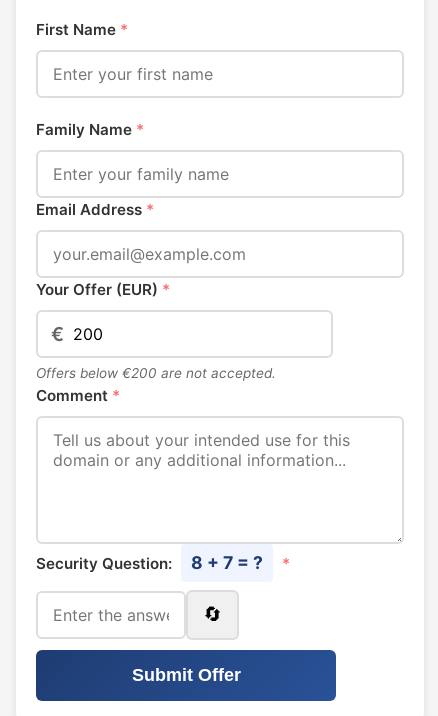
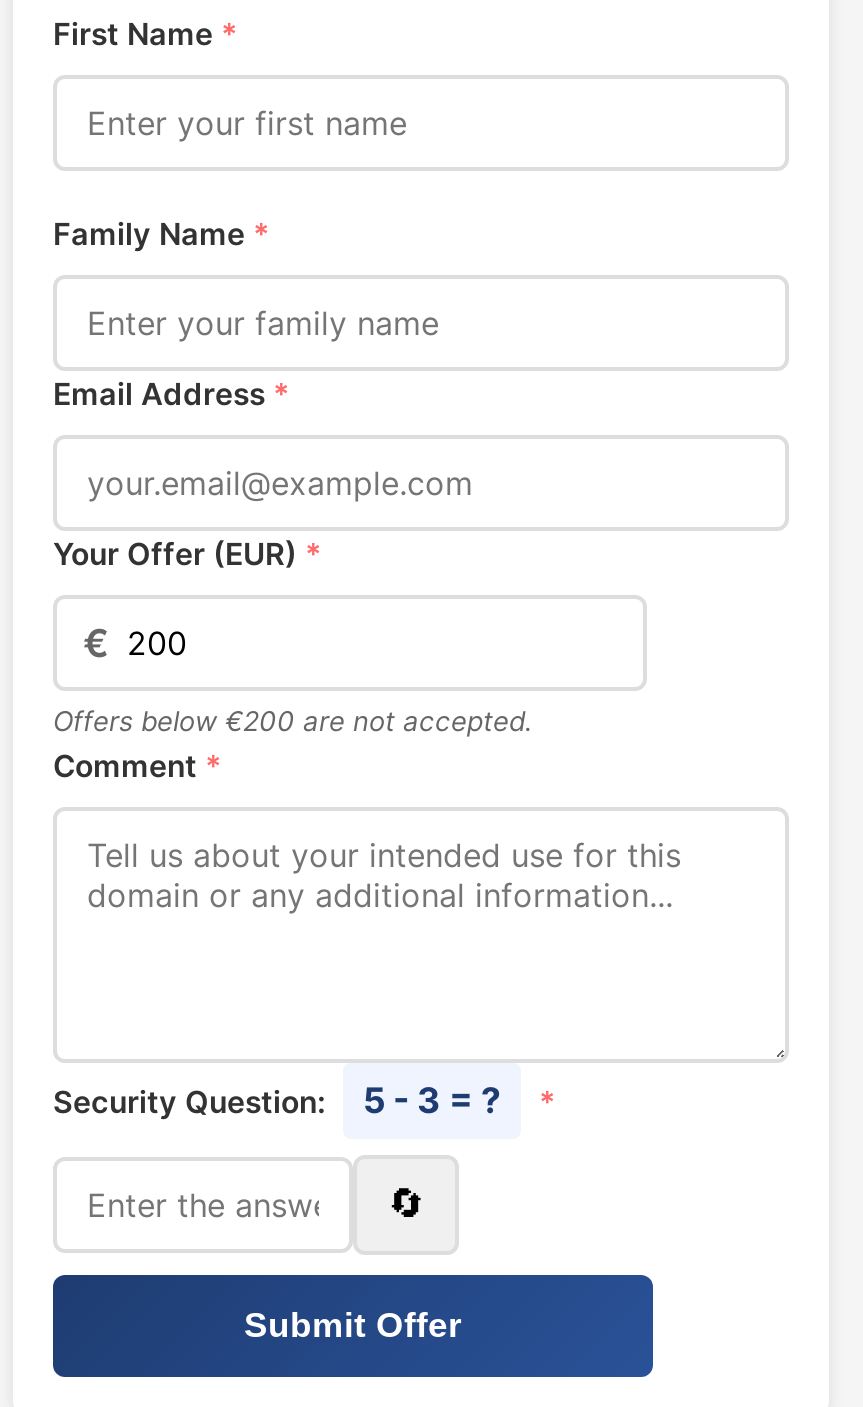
- 8 + 7 = ?
+ 5 - 3 = ?
